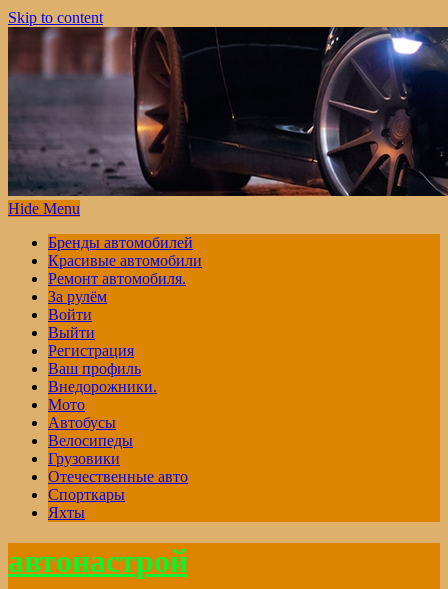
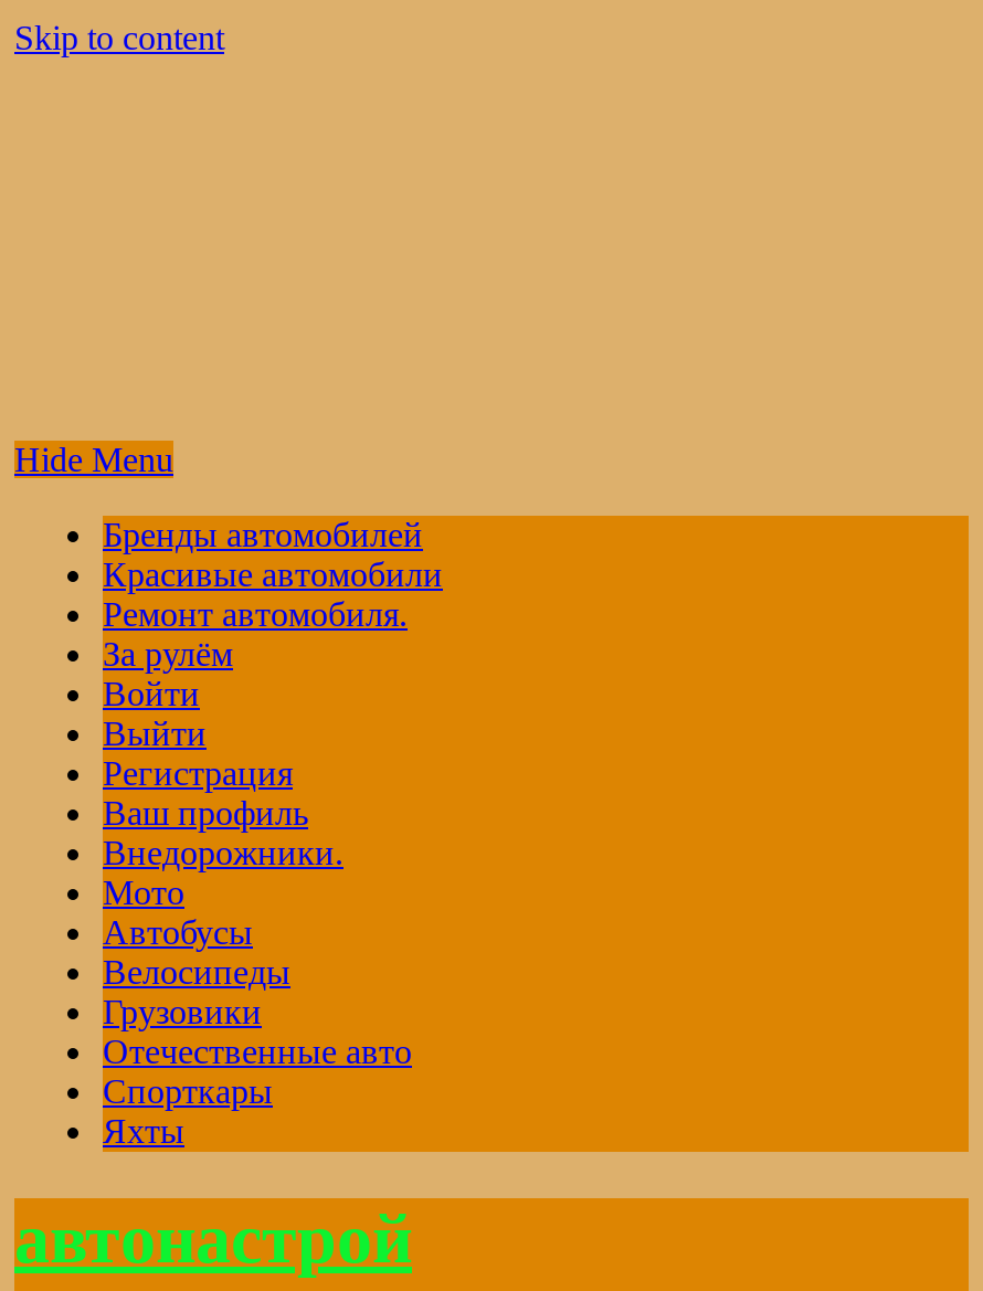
- [image]
